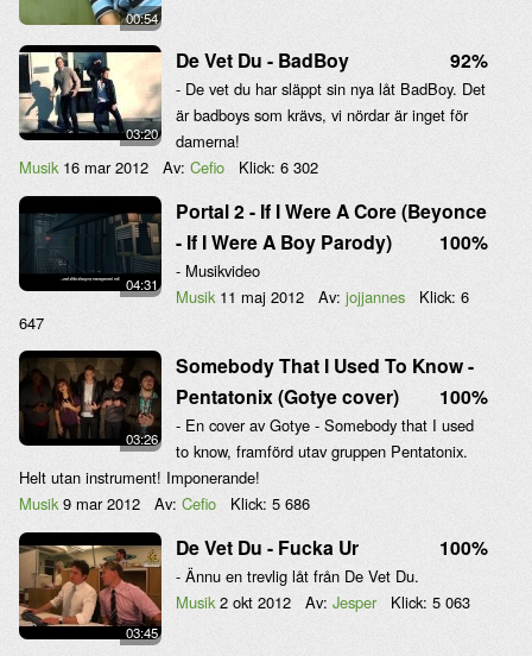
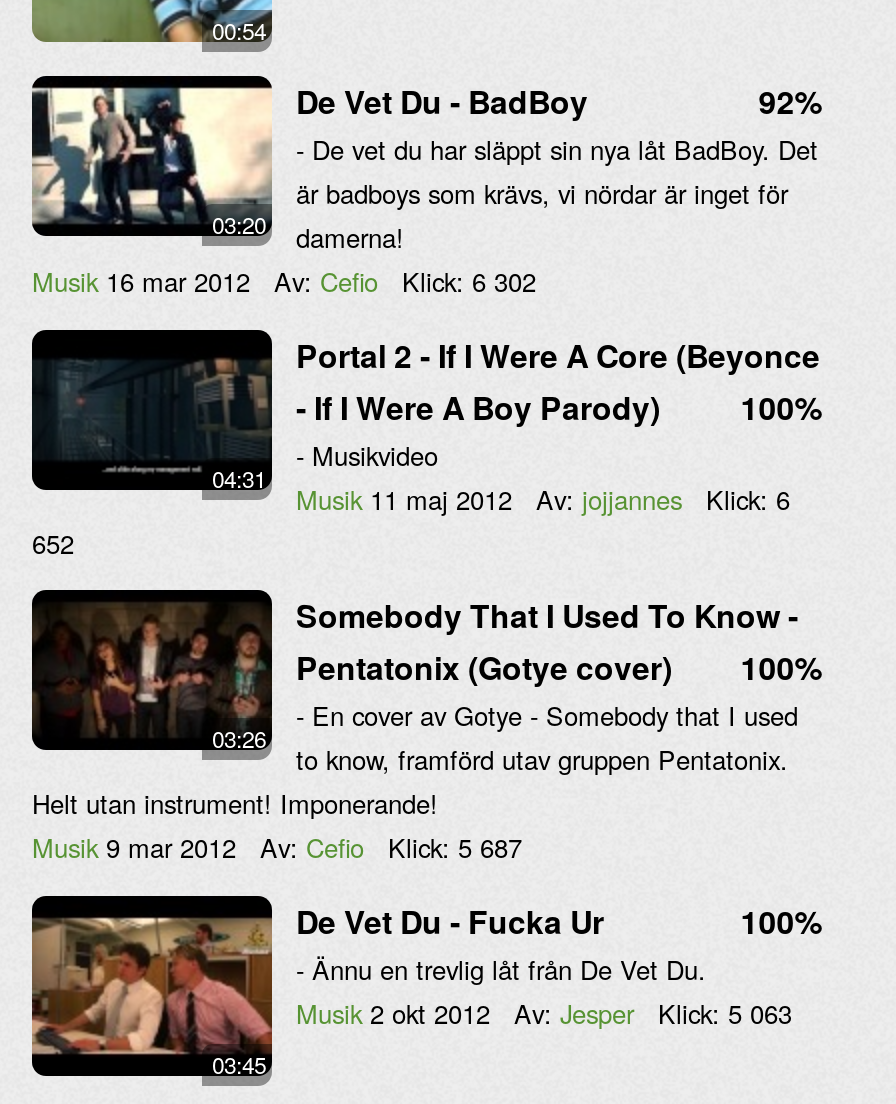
- 647
+ 652

- Musik 9 mar 2012 Av: Cefio Klick: 5 686
+ Musik 9 mar 2012 Av: Cefio Klick: 5 687
